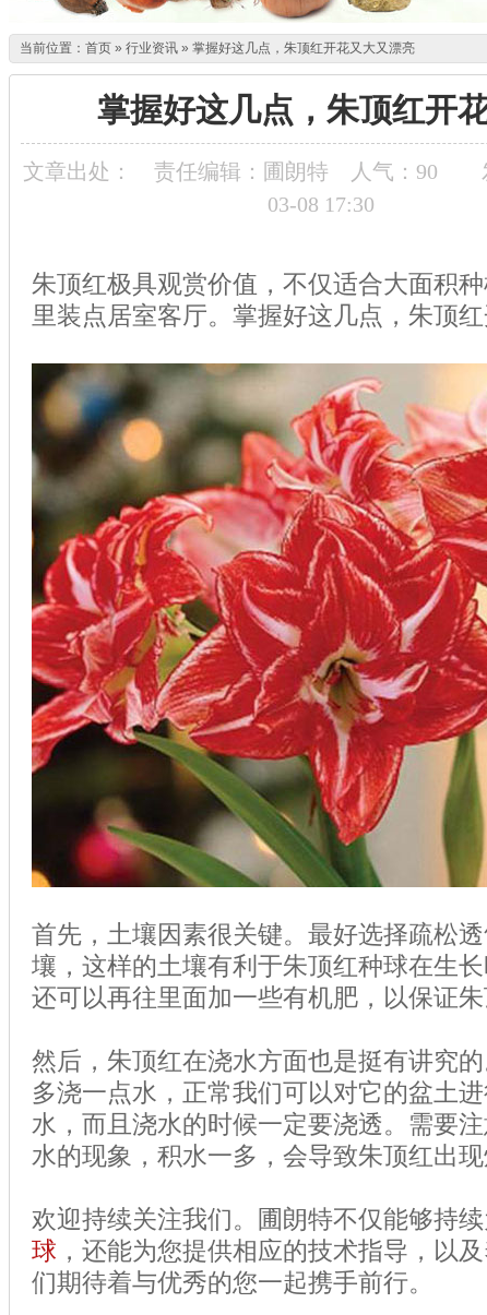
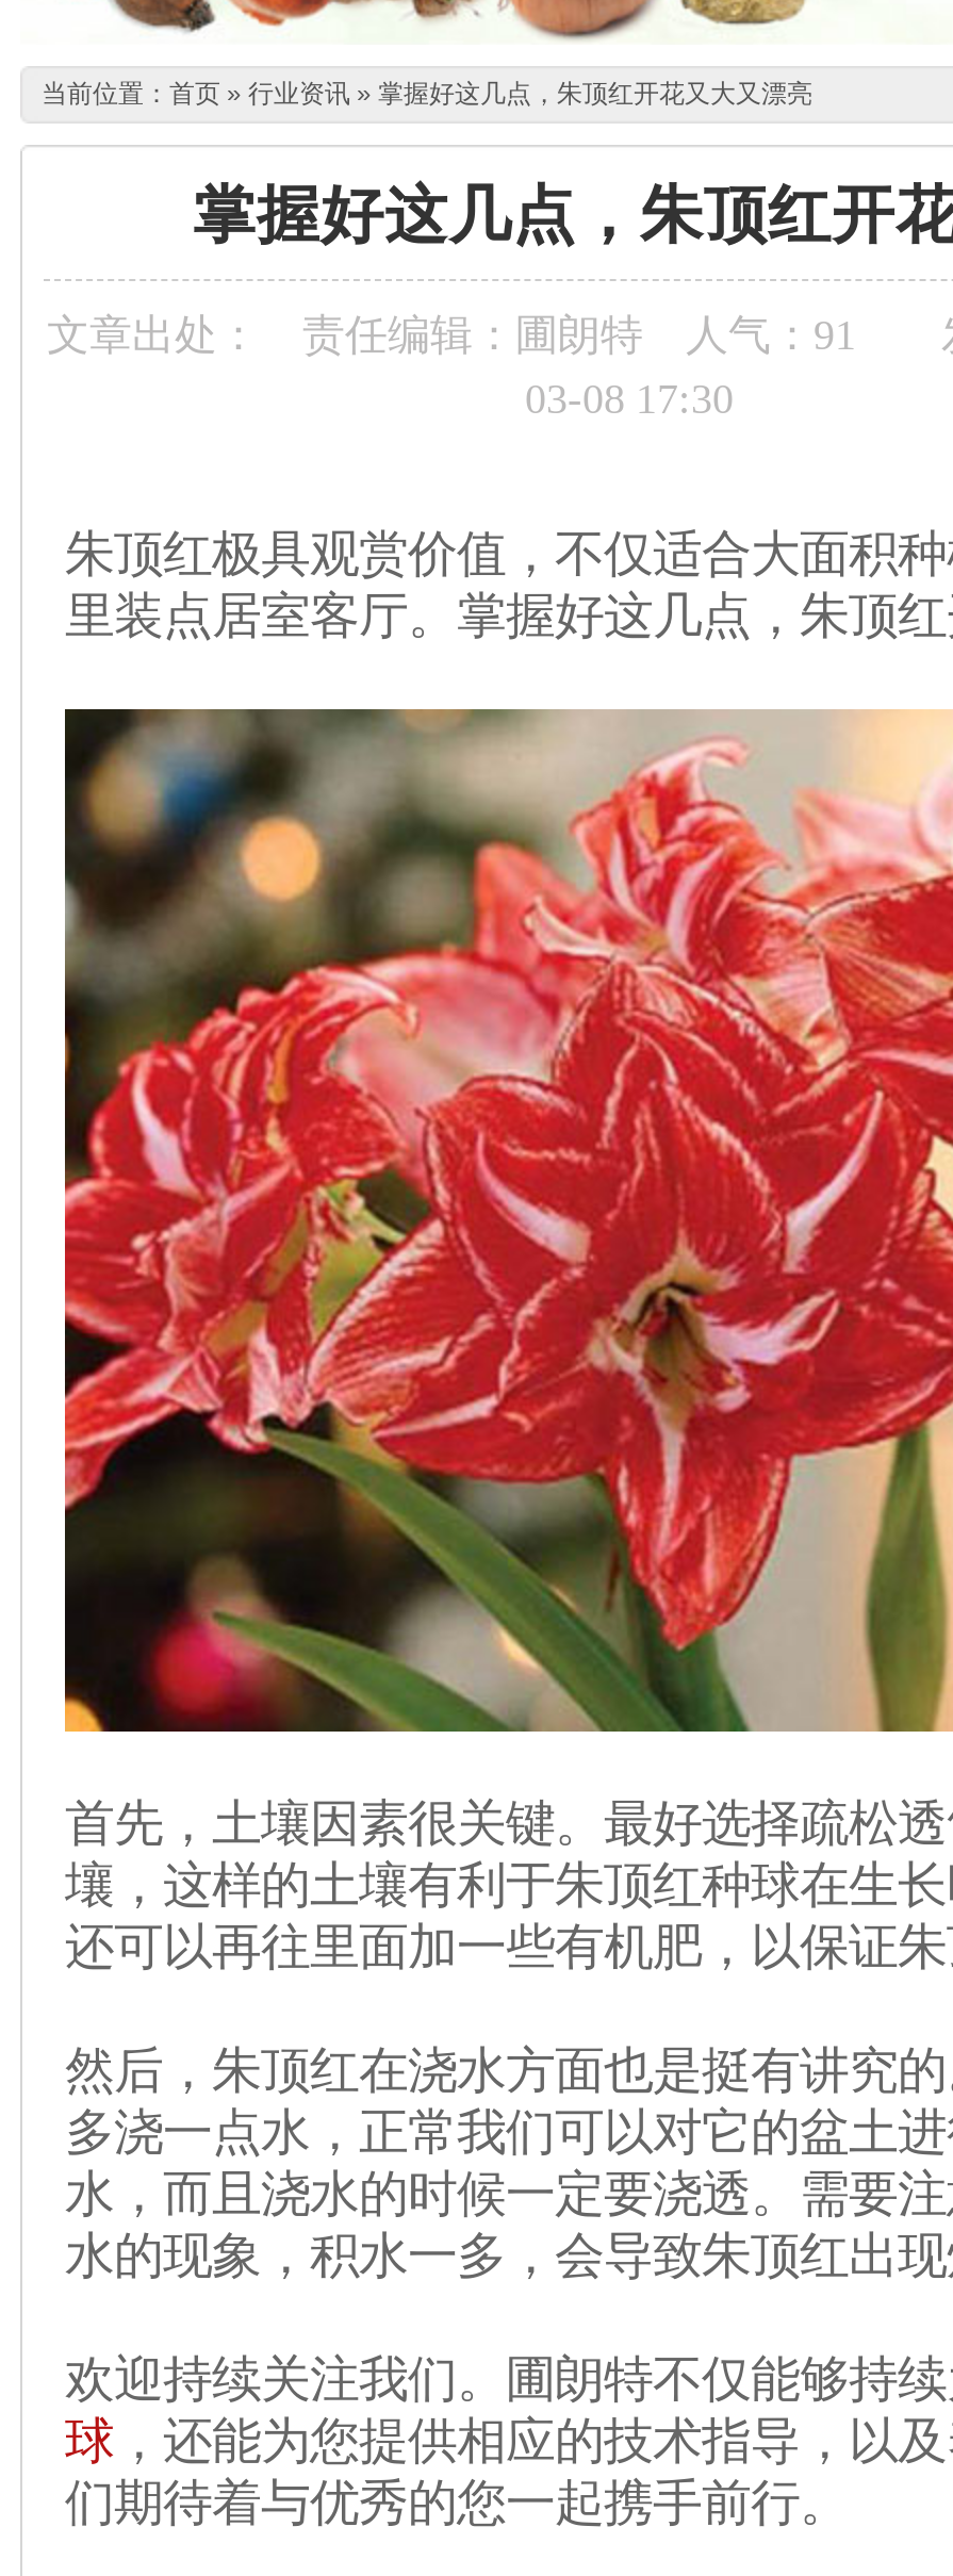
- 人气：90
+ 人气：91
